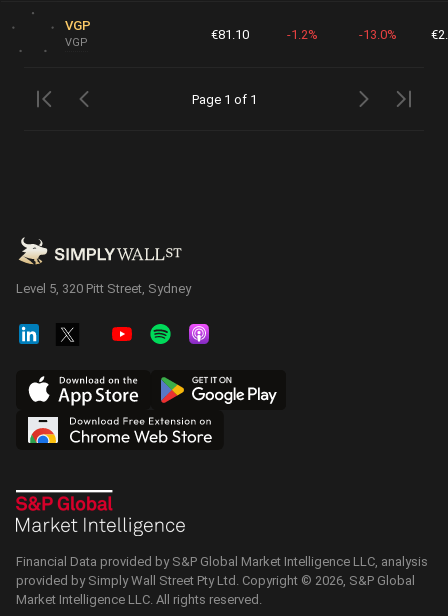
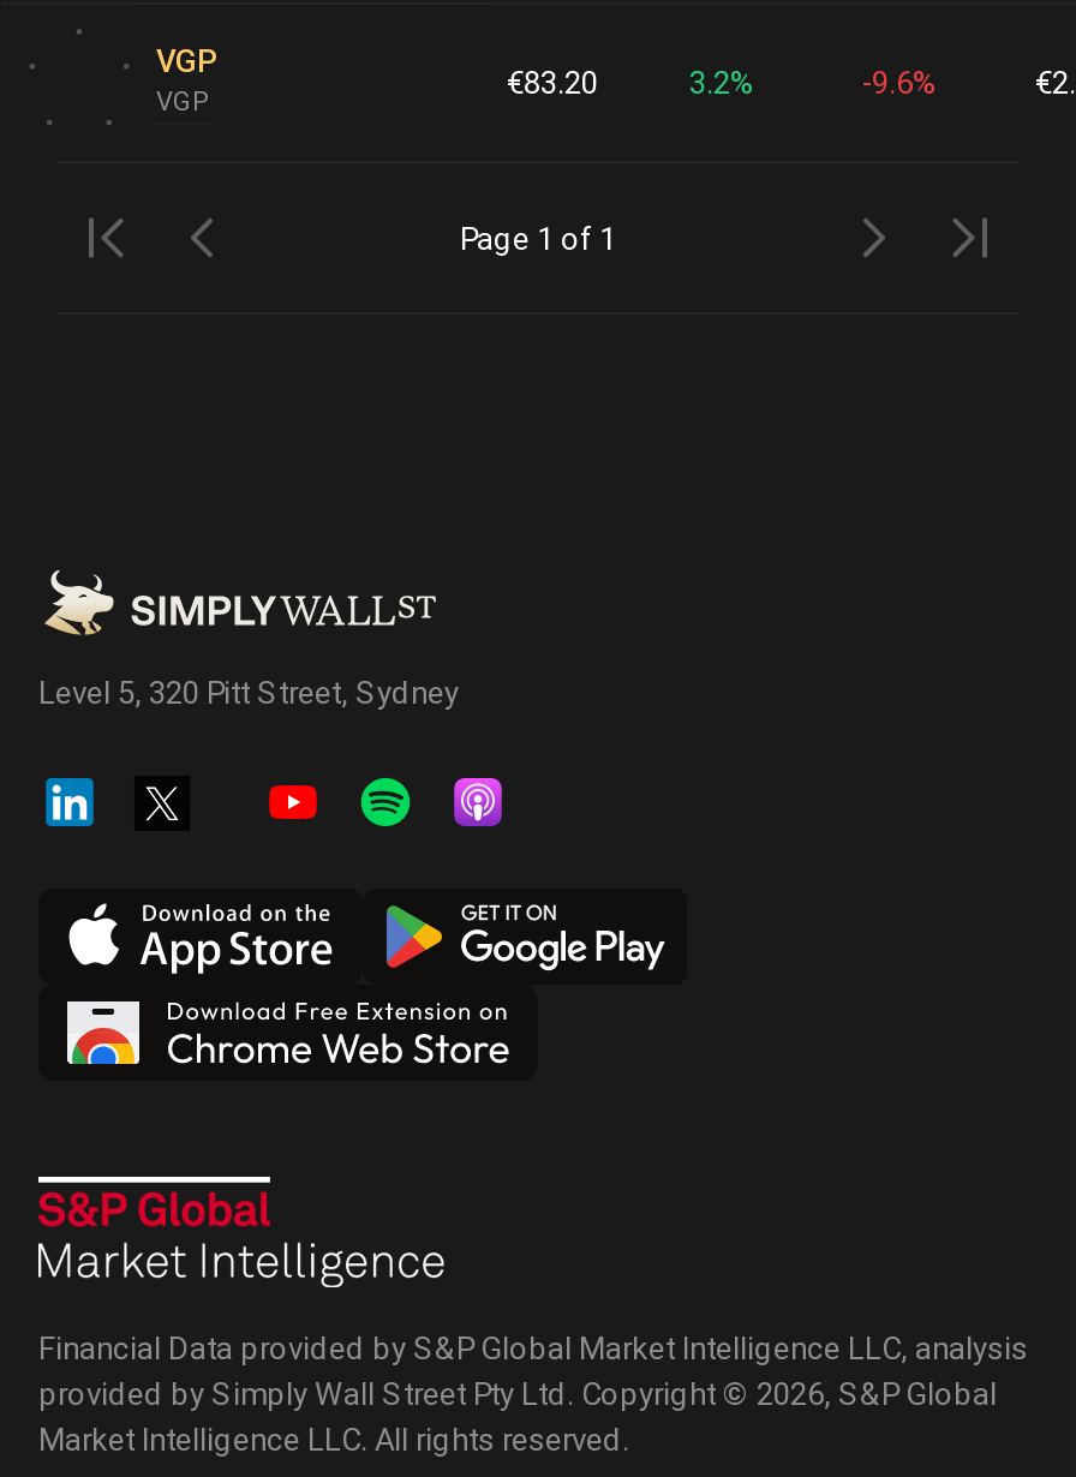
- €81.10
+ €83.20

- -1.2%
+ 3.2%

- -13.0%
+ -9.6%
